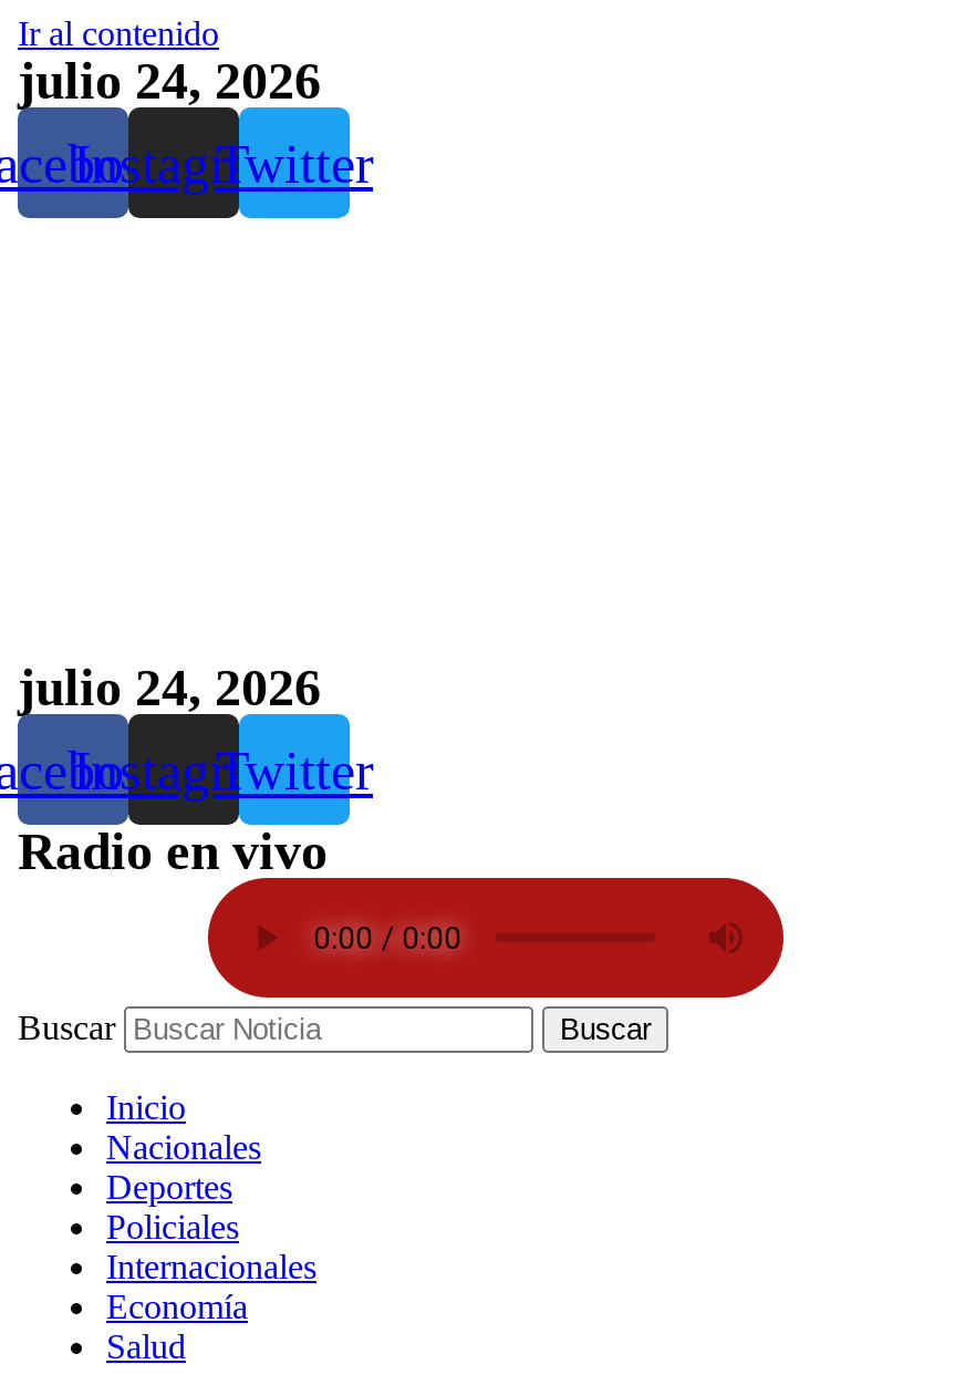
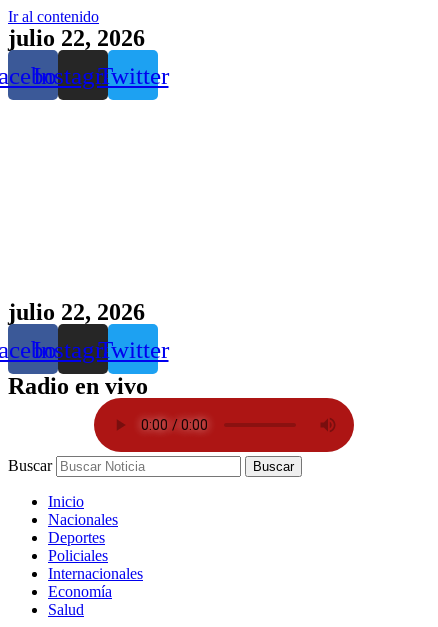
- julio 24, 2026
+ julio 22, 2026

- julio 24, 2026
+ julio 22, 2026
